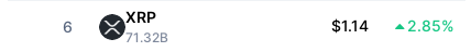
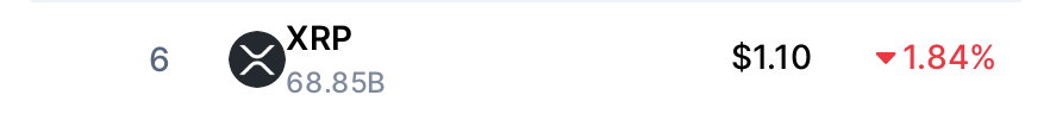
- $1.14
- 2.85%
+ $1.10
+ 1.84%

- 71.32B
+ 68.85B
